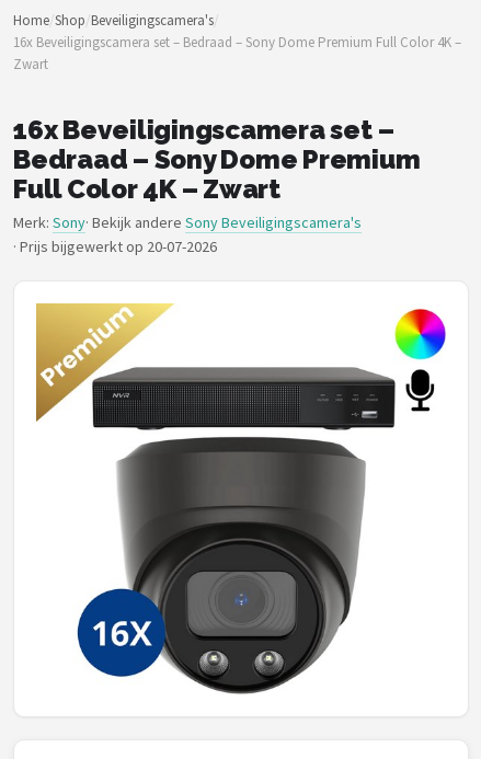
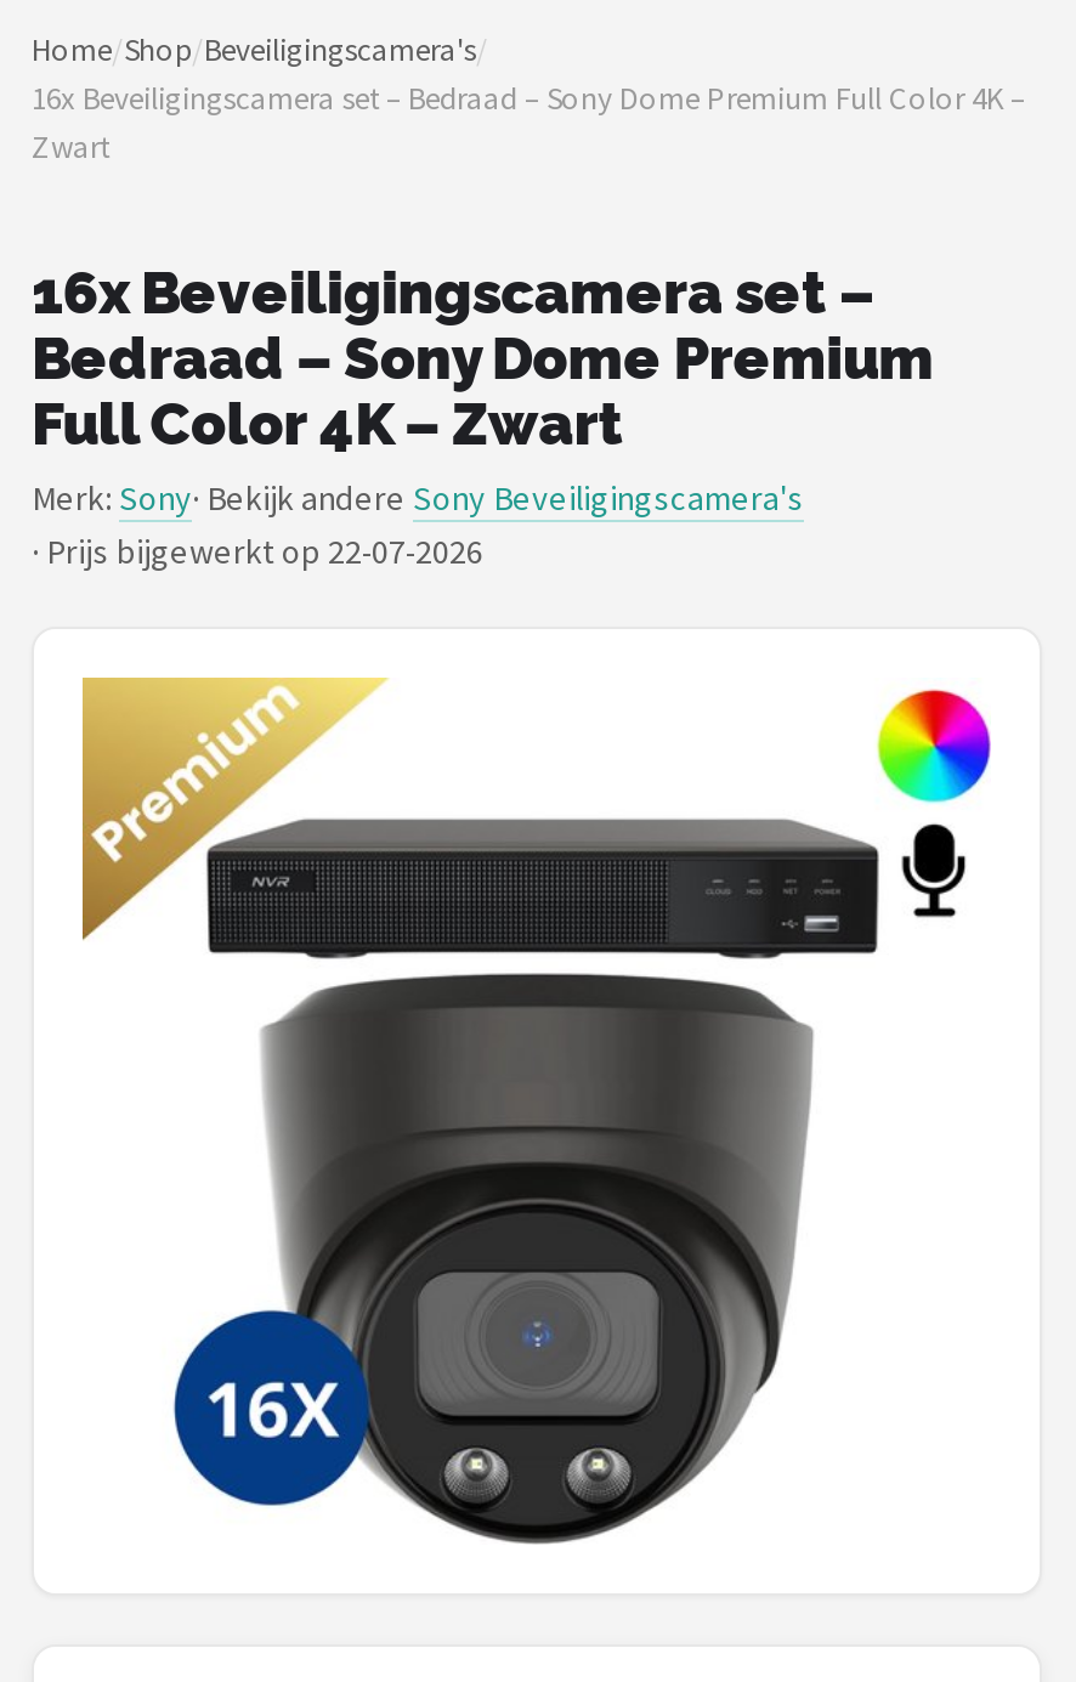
- · Prijs bijgewerkt op 20-07-2026
+ · Prijs bijgewerkt op 22-07-2026
